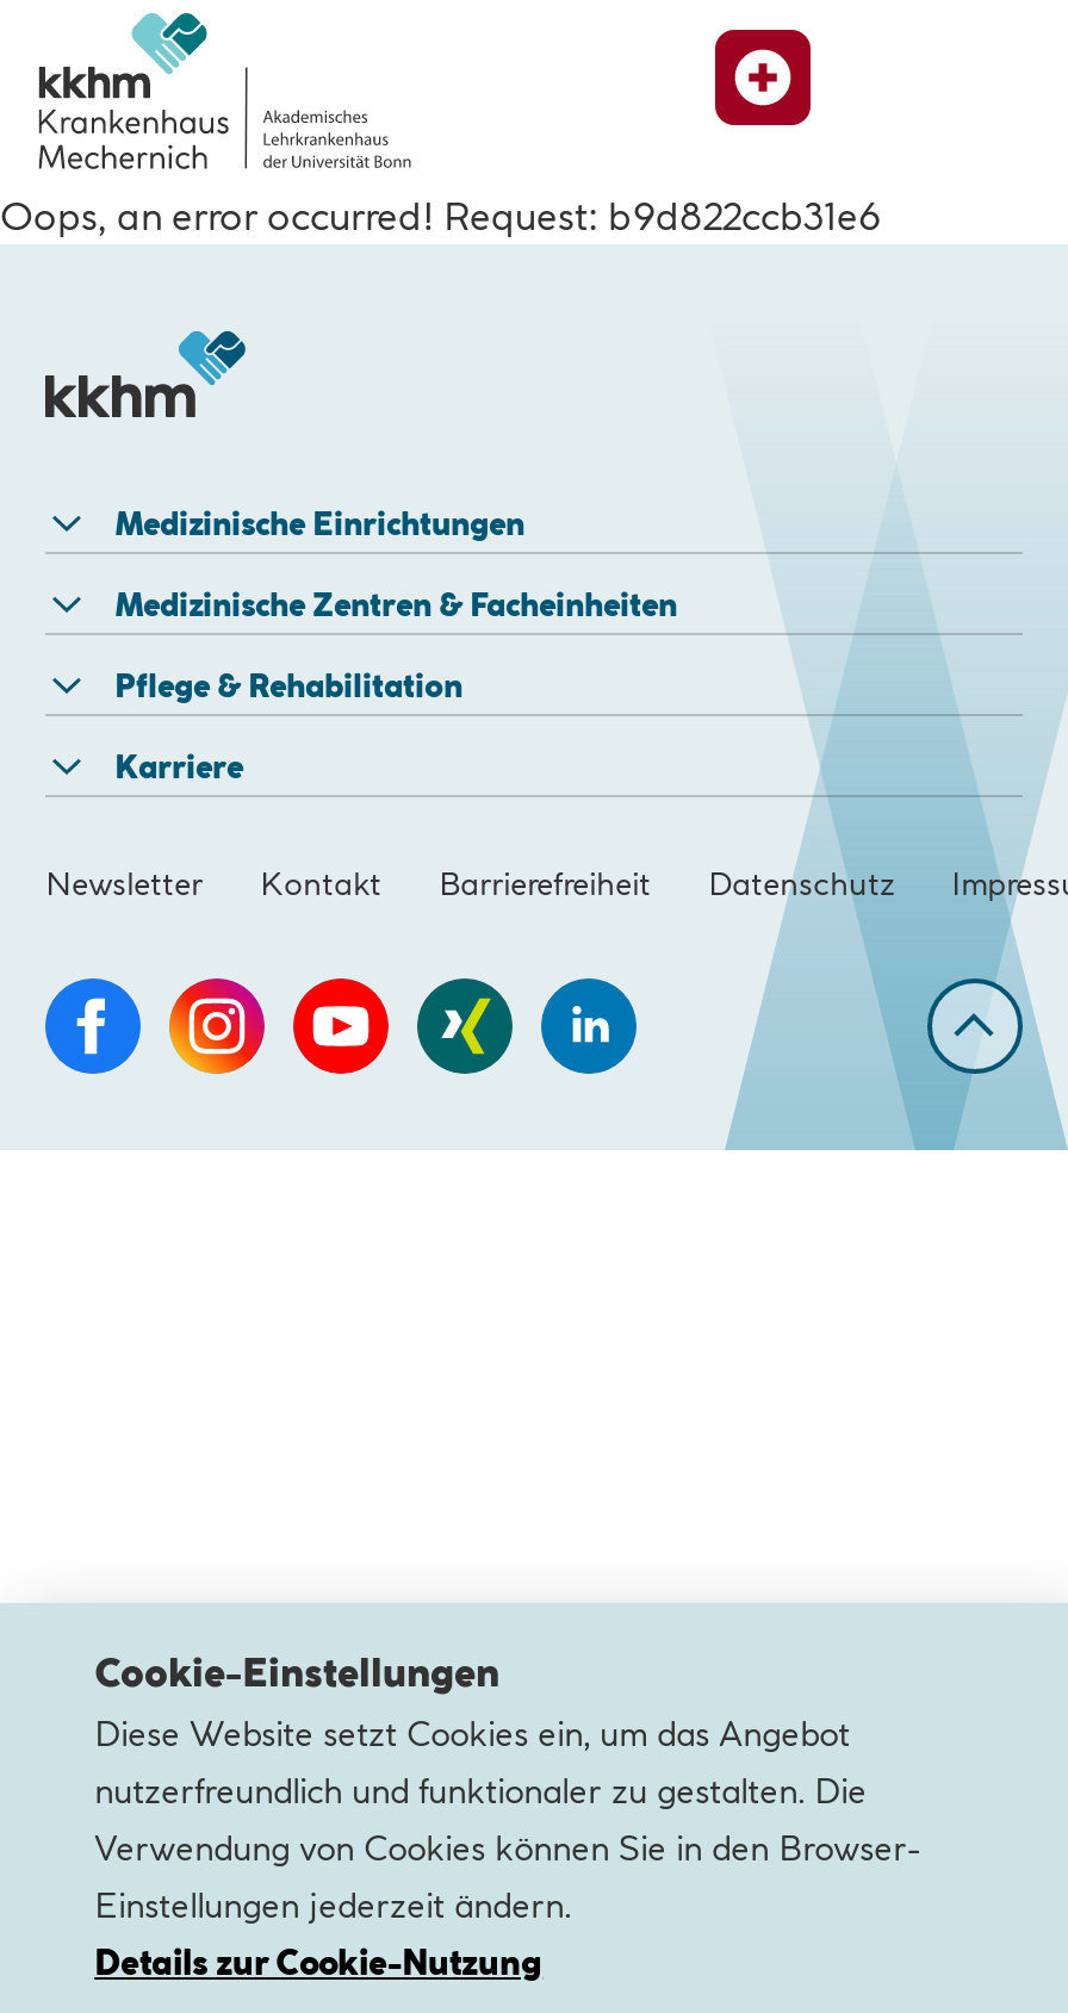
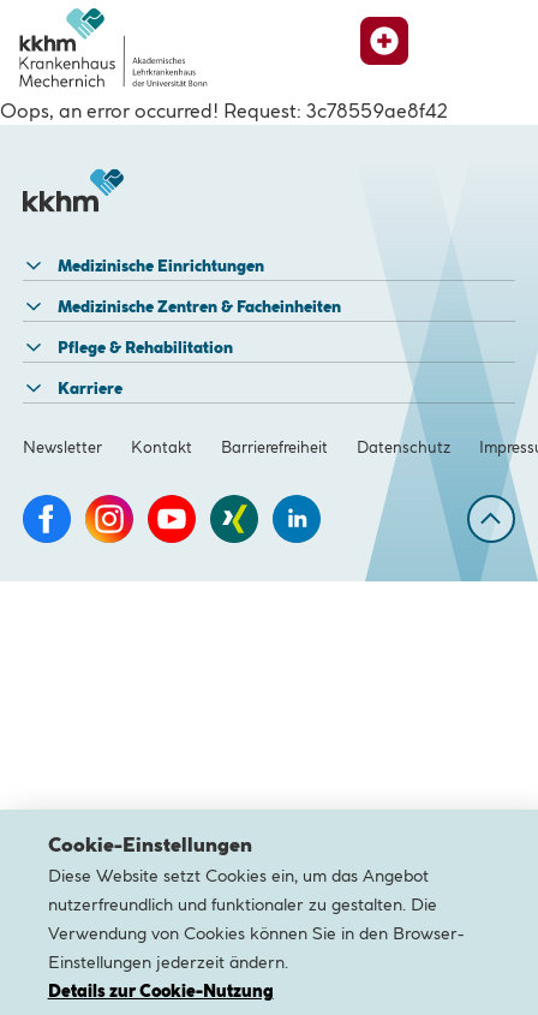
- Oops, an error occurred! Request: b9d822ccb31e6
+ Oops, an error occurred! Request: 3c78559ae8f42
